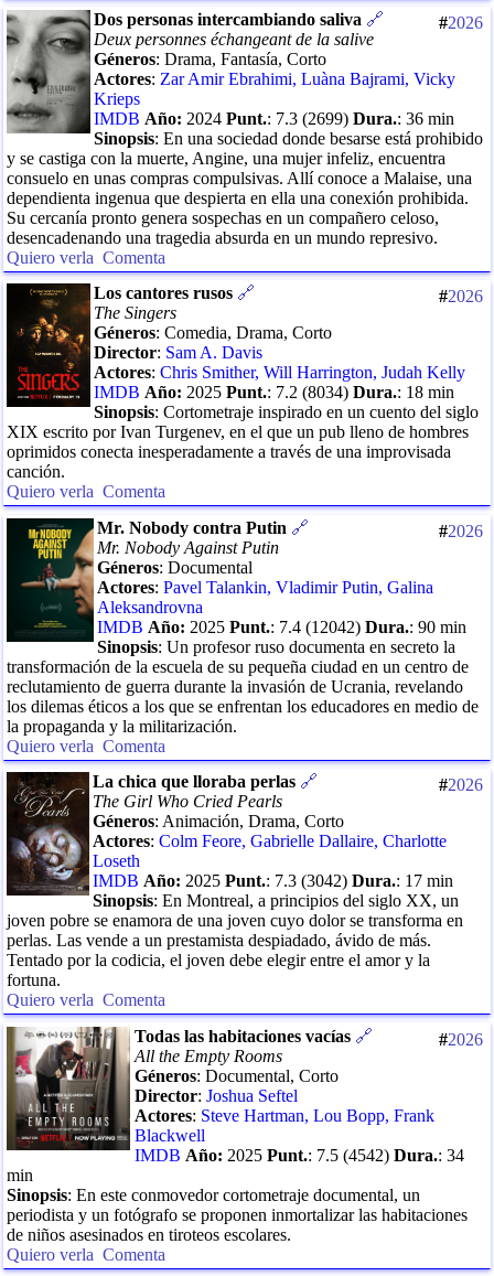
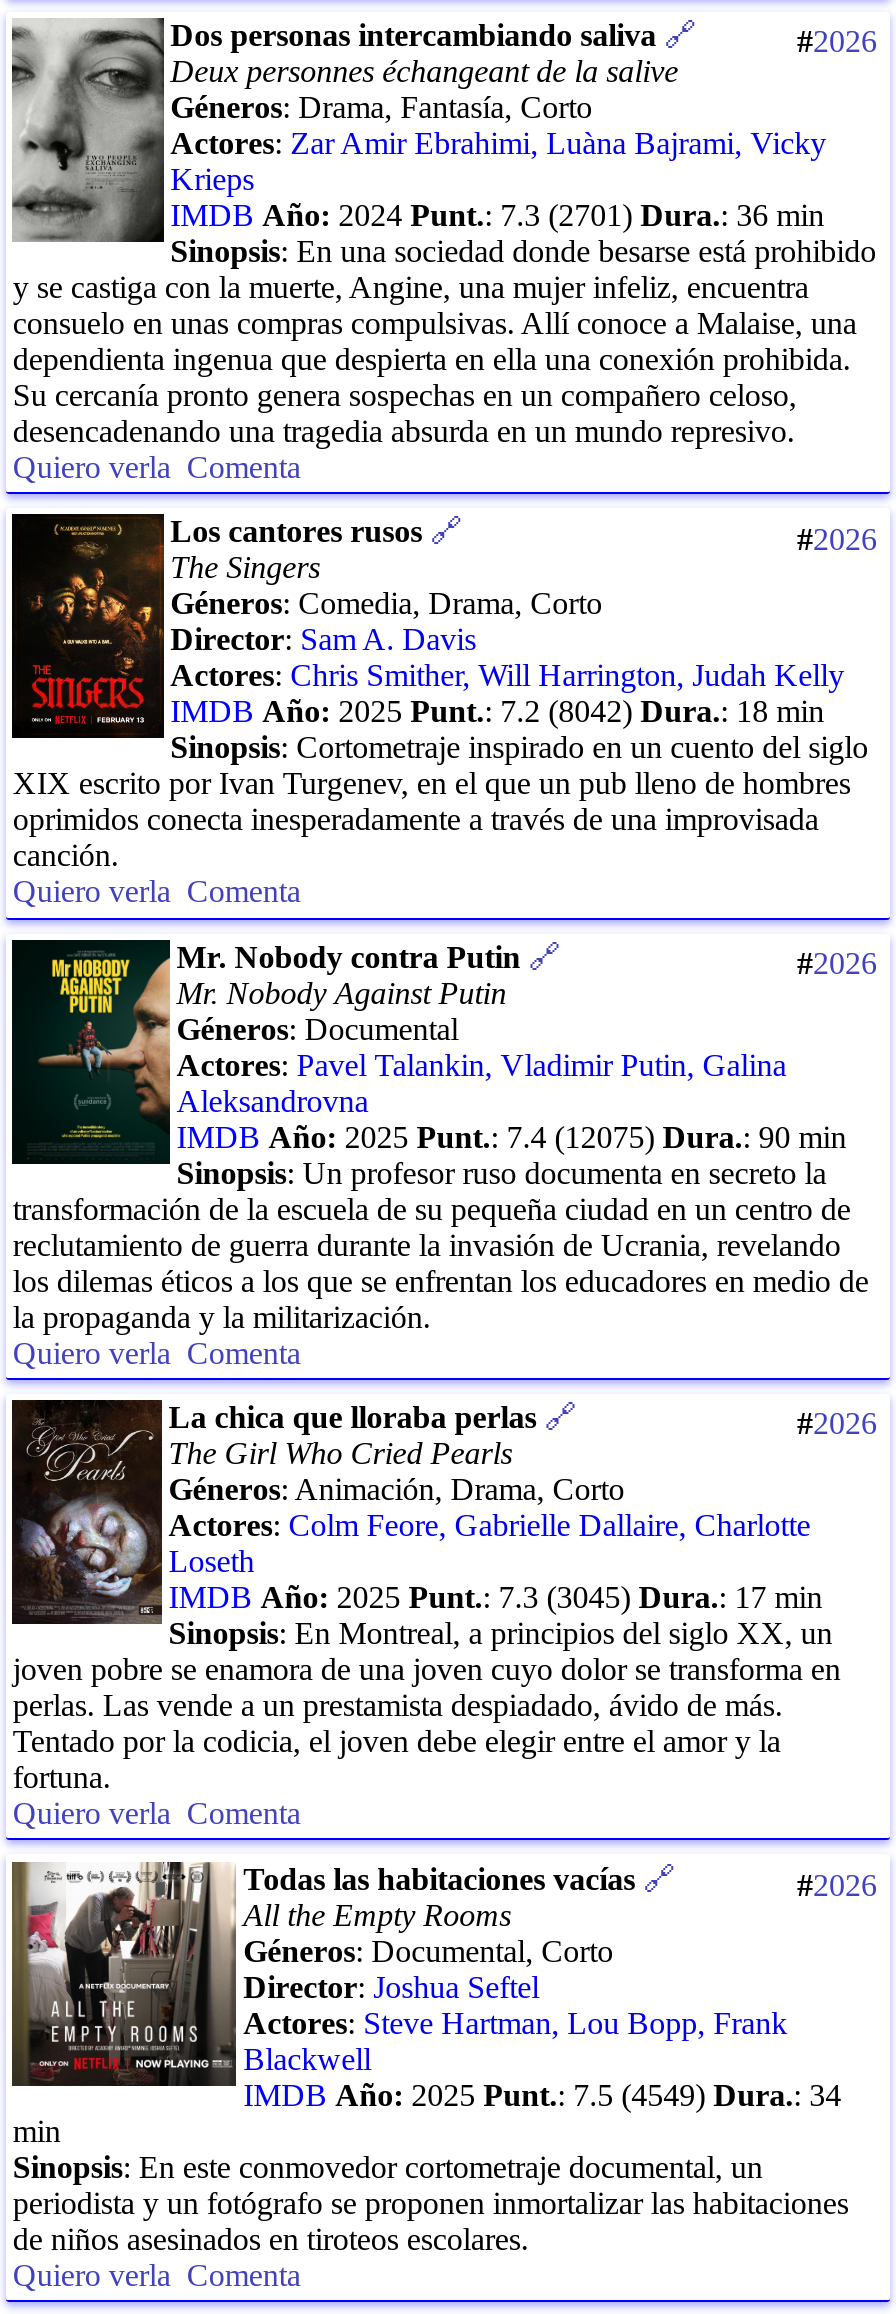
- IMDB Año: 2024 Punt.: 7.3 (2699) Dura.: 36 min
+ IMDB Año: 2024 Punt.: 7.3 (2701) Dura.: 36 min

- IMDB Año: 2025 Punt.: 7.2 (8034) Dura.: 18 min
+ IMDB Año: 2025 Punt.: 7.2 (8042) Dura.: 18 min

- IMDB Año: 2025 Punt.: 7.4 (12042) Dura.: 90 min
+ IMDB Año: 2025 Punt.: 7.4 (12075) Dura.: 90 min

- IMDB Año: 2025 Punt.: 7.3 (3042) Dura.: 17 min
+ IMDB Año: 2025 Punt.: 7.3 (3045) Dura.: 17 min

- IMDB Año: 2025 Punt.: 7.5 (4542) Dura.: 34
+ IMDB Año: 2025 Punt.: 7.5 (4549) Dura.: 34
